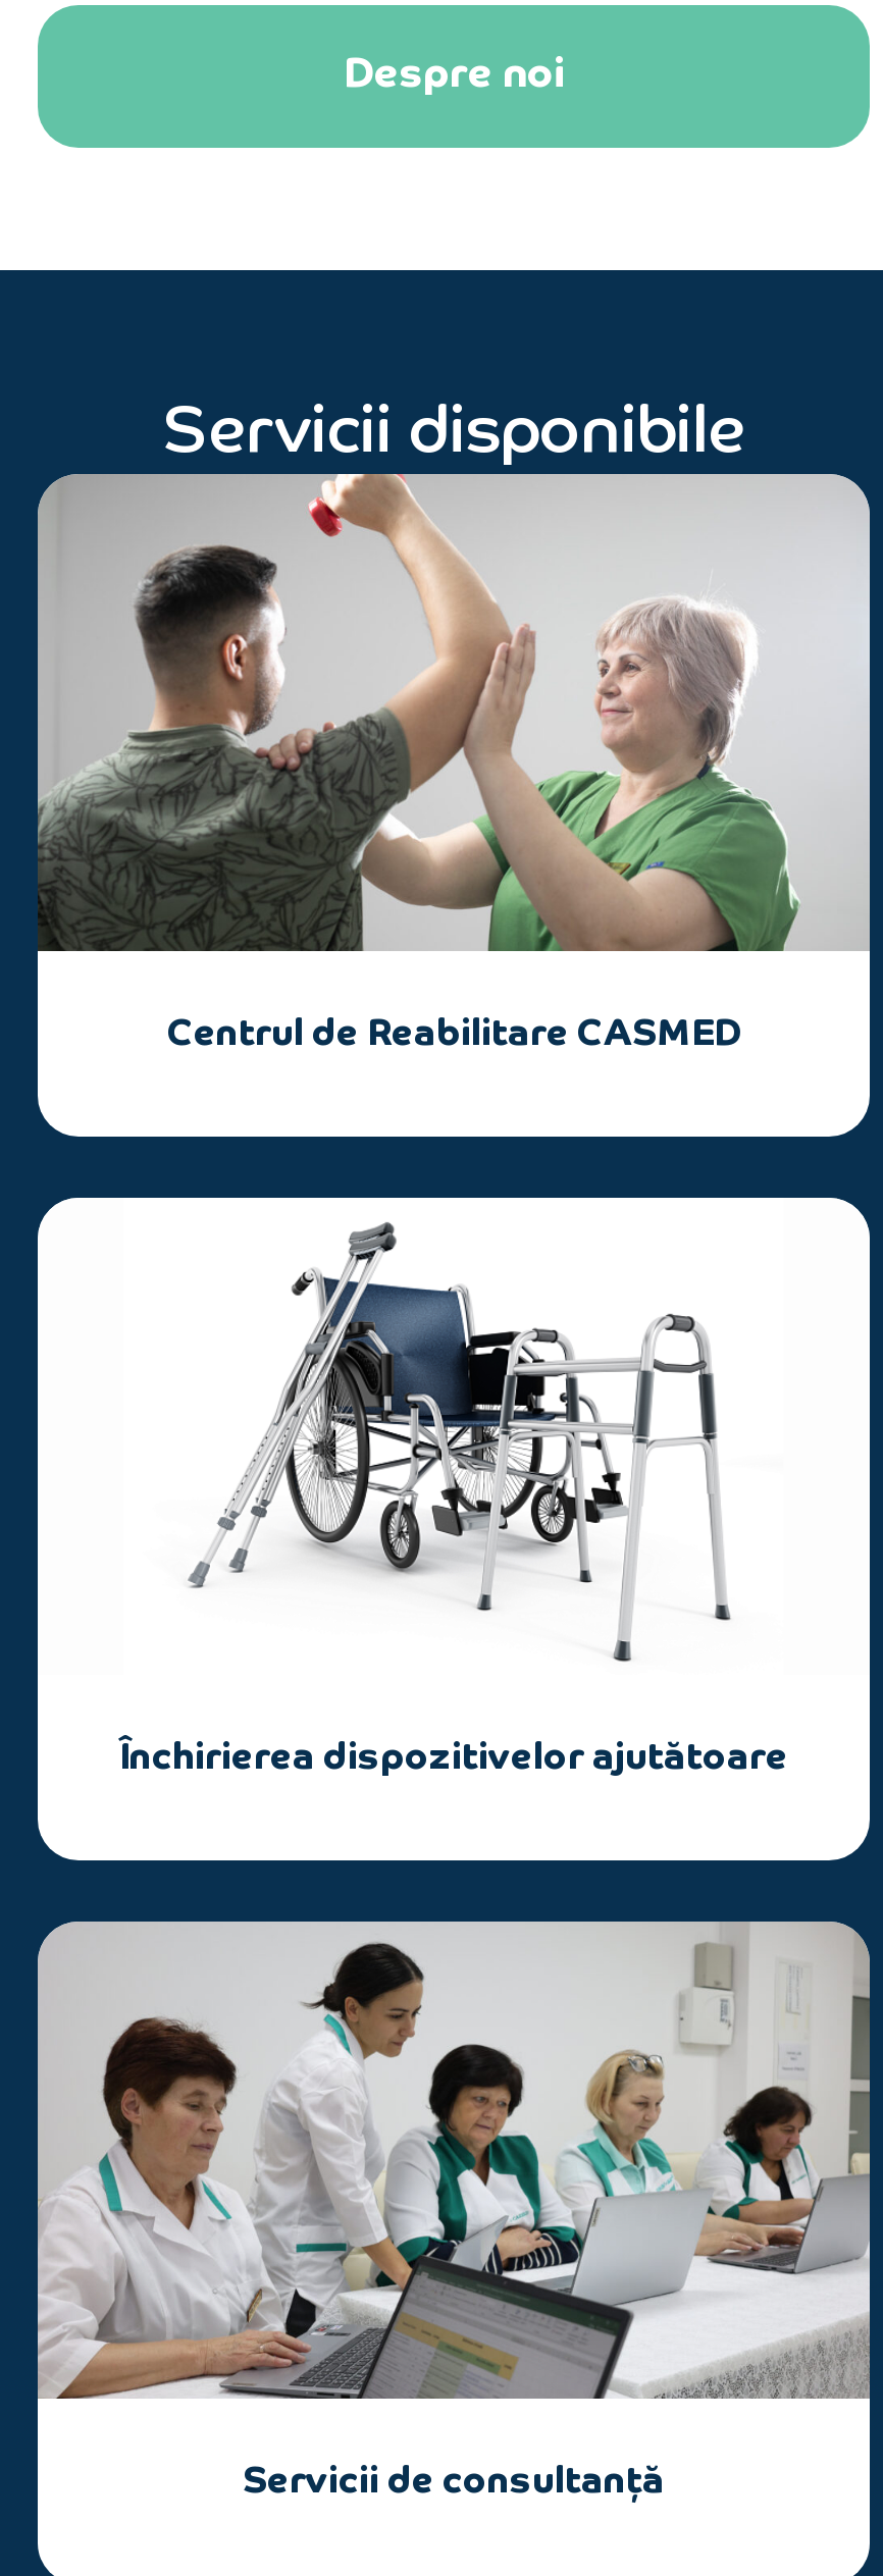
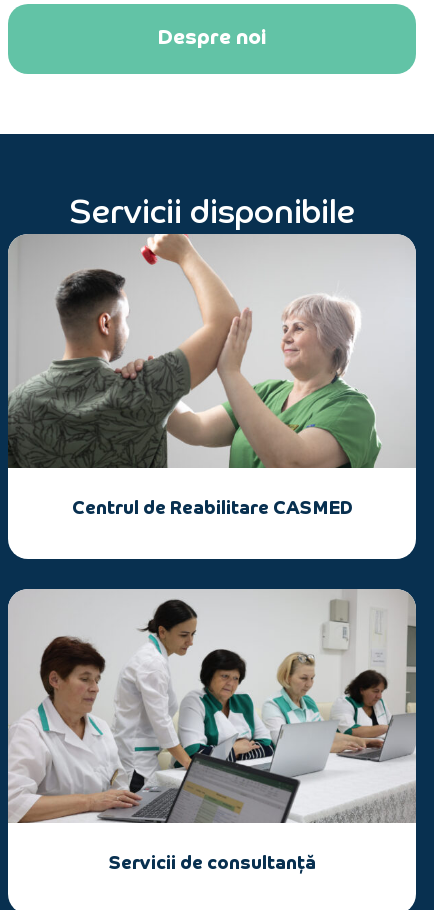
- [image]
- Închirierea dispozitivelor ajutătoare
